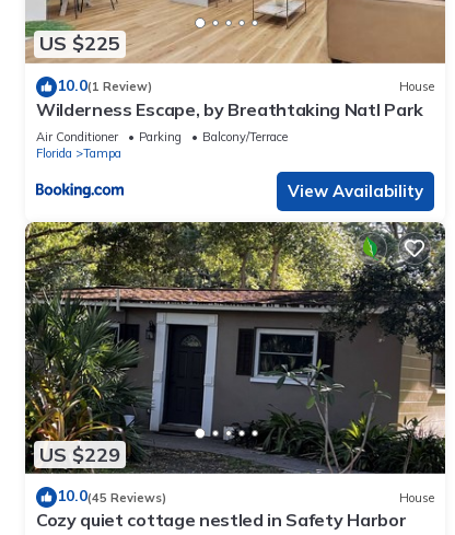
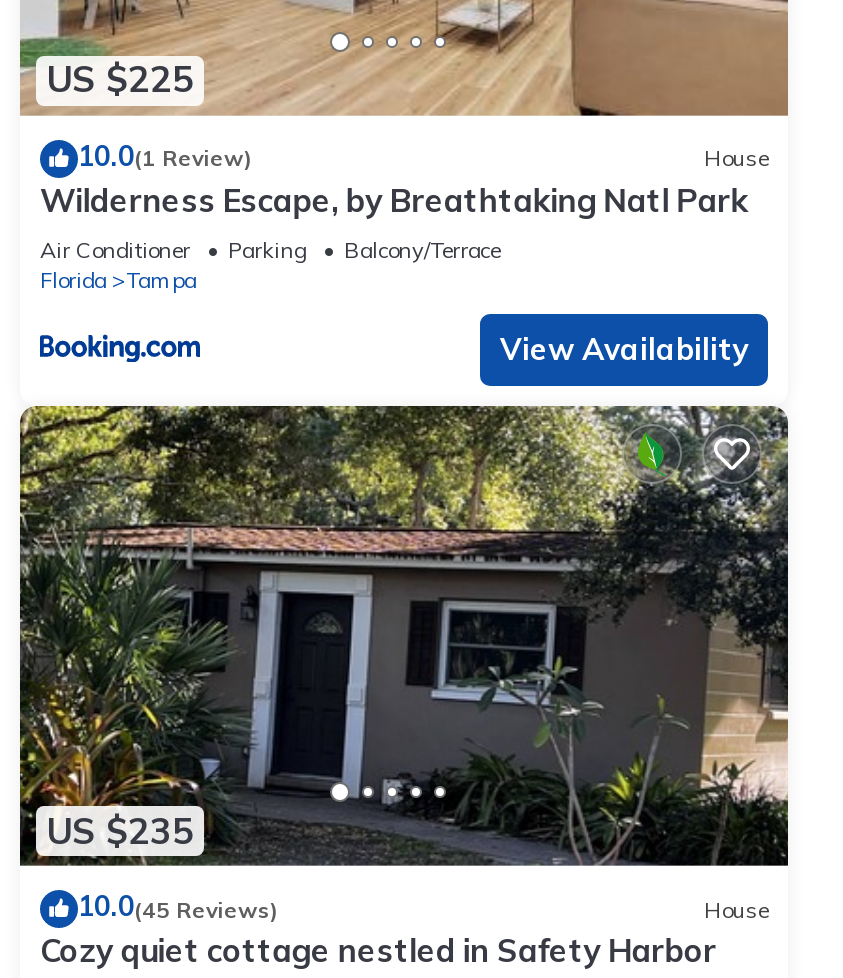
- US $229
+ US $235
